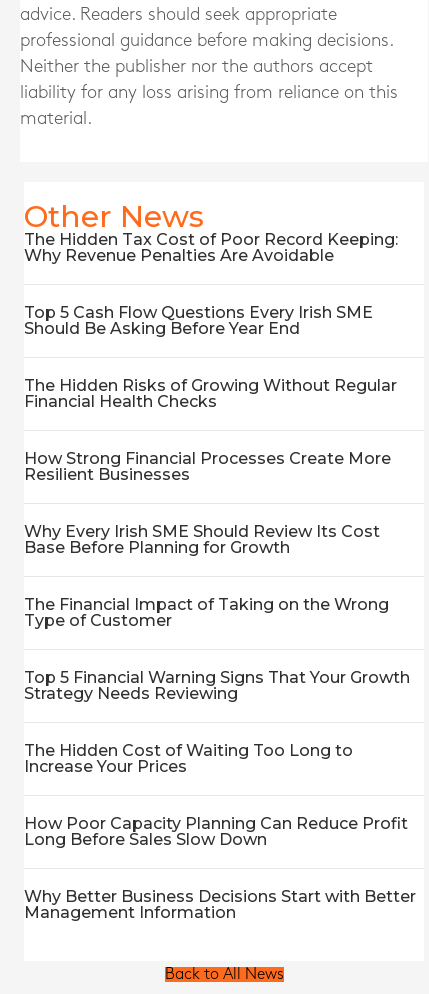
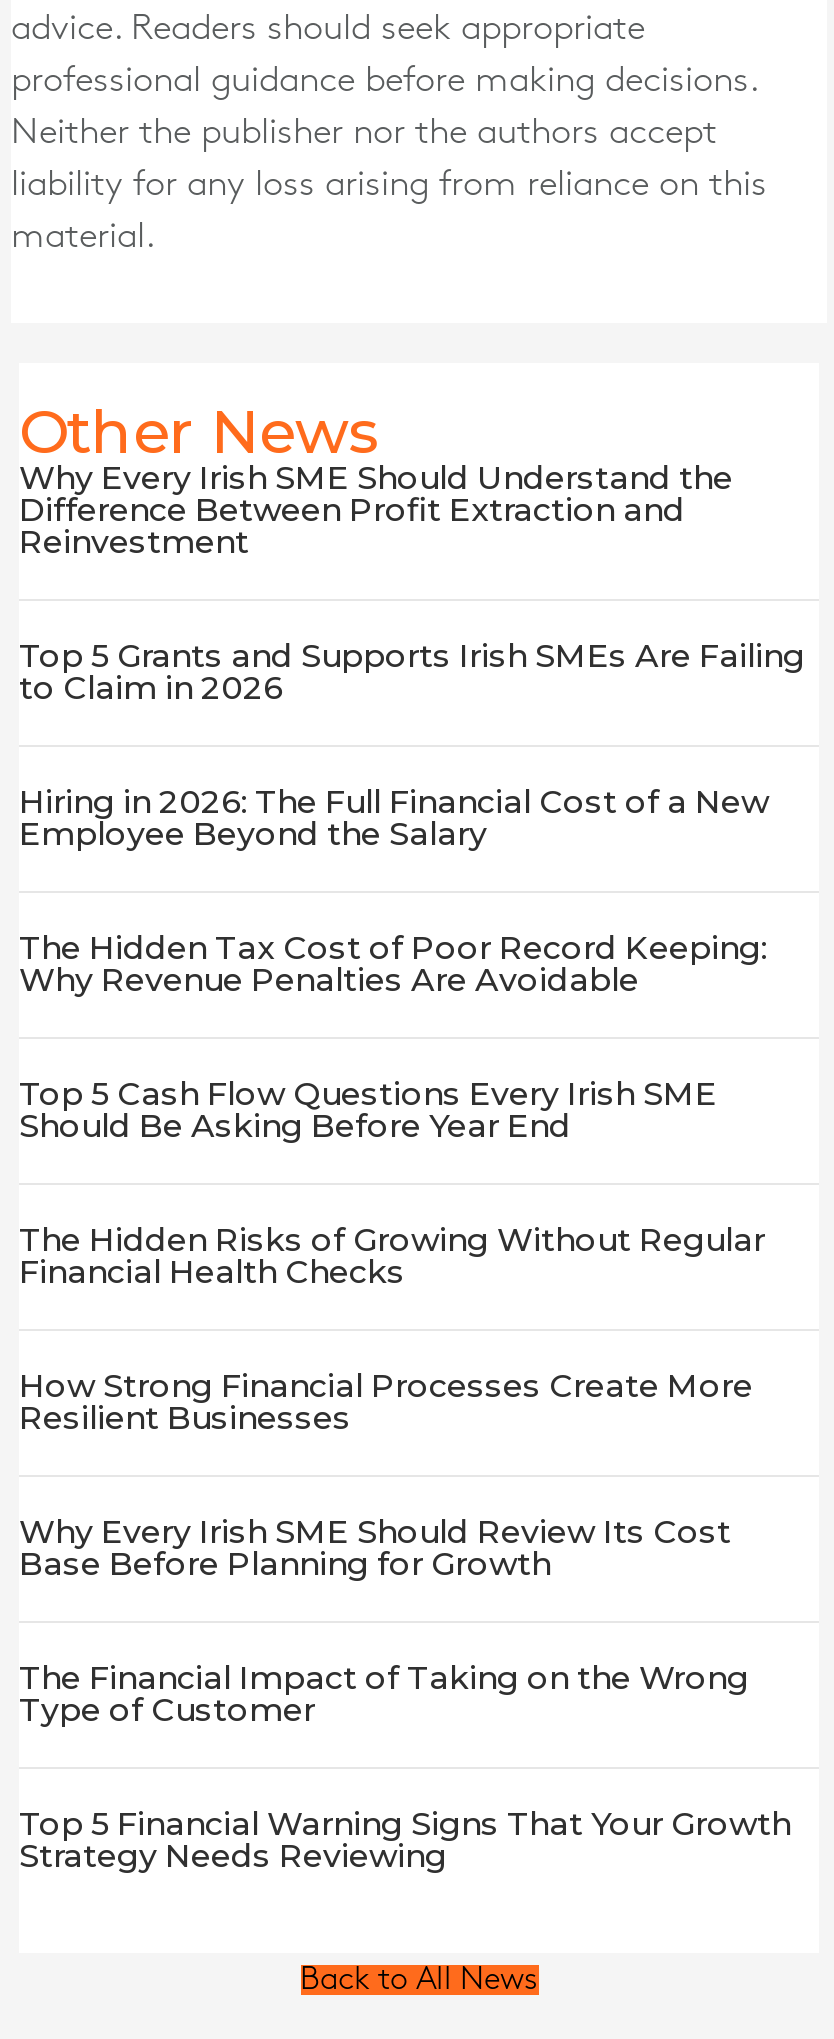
+ Why Every Irish SME Should Understand the
+ Difference Between Profit Extraction and
+ Reinvestment
+ Top 5 Grants and Supports Irish SMEs Are Failing
+ to Claim in 2026
+ Hiring in 2026: The Full Financial Cost of a New
+ Employee Beyond the Salary

moved down: The Hidden Tax Cost of Poor Record Keeping: | Why Revenue Penalties Are Avoidable | Top 5 Cash Flow Questions Every Irish SME | ... | Top 5 Financial Warning Signs That Your Growth | Strategy Needs Reviewing

- The Hidden Cost of Waiting Too Long to
- Increase Your Prices
- How Poor Capacity Planning Can Reduce Profit
- Long Before Sales Slow Down
- Why Better Business Decisions Start with Better
- Management Information
